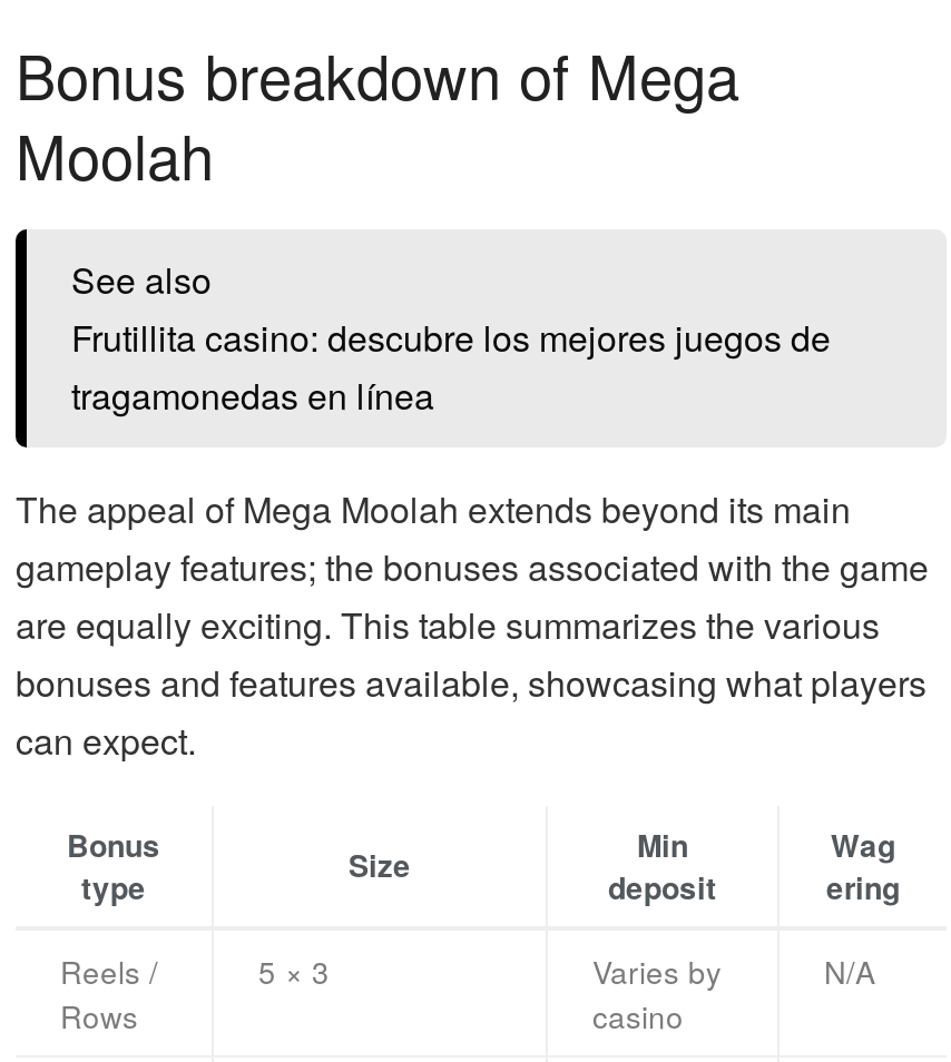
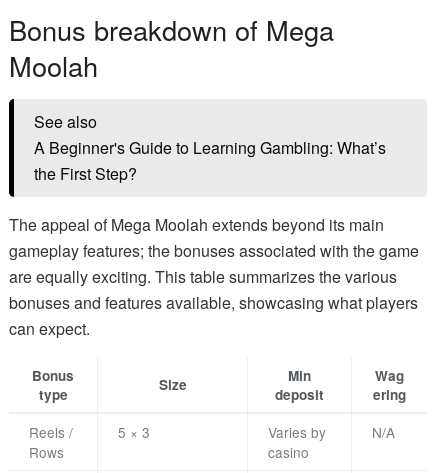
- Frutillita casino: descubre los mejores juegos de
- tragamonedas en línea
+ A Beginner's Guide to Learning Gambling: What’s
+ the First Step?
